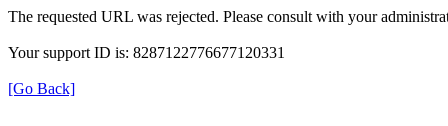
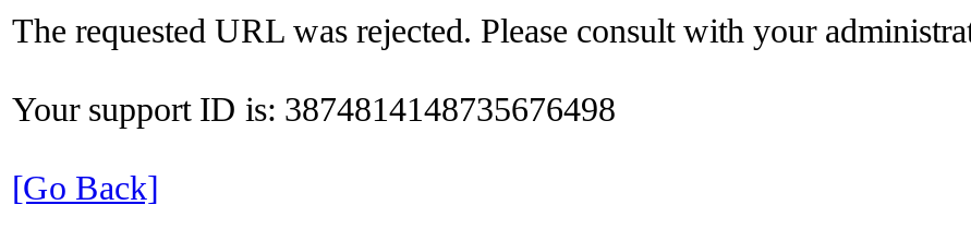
- Your support ID is: 8287122776677120331
+ Your support ID is: 3874814148735676498
